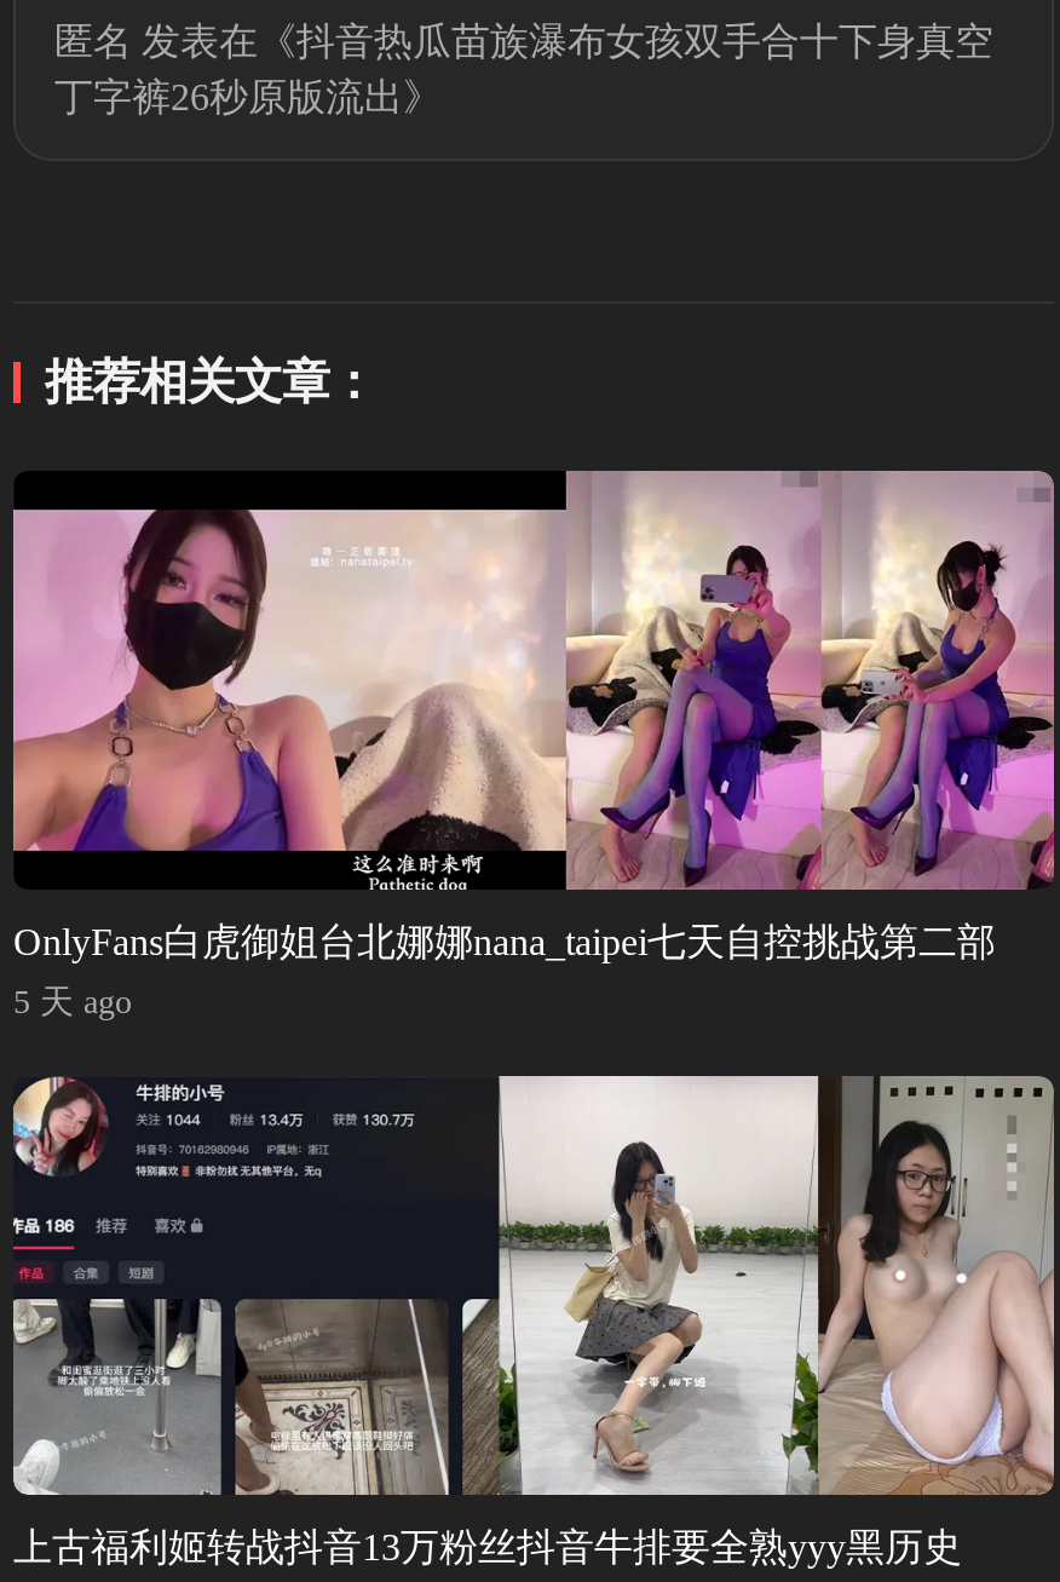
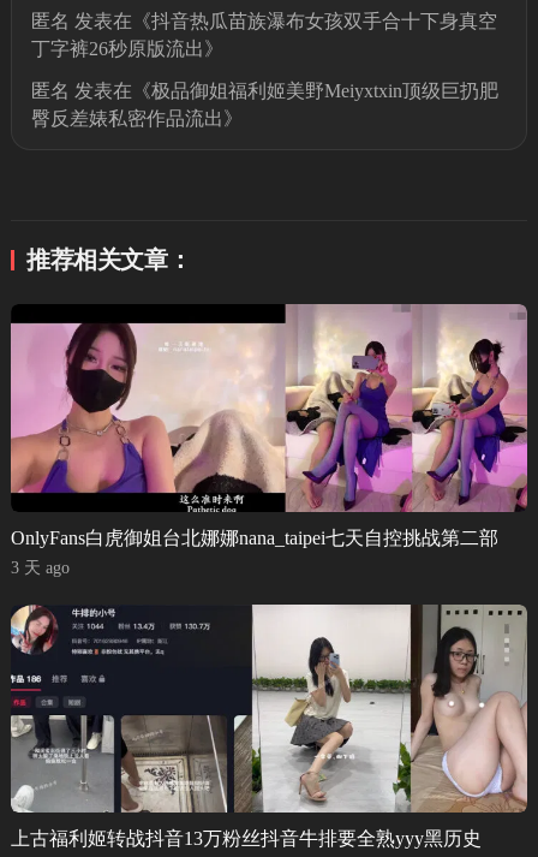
+ 匿名发表在《极品御姐福利姬美野Meiyxtxin顶级巨扔肥
+ 臀反差婊私密作品流出》

- 5 天 ago
+ 3 天 ago
